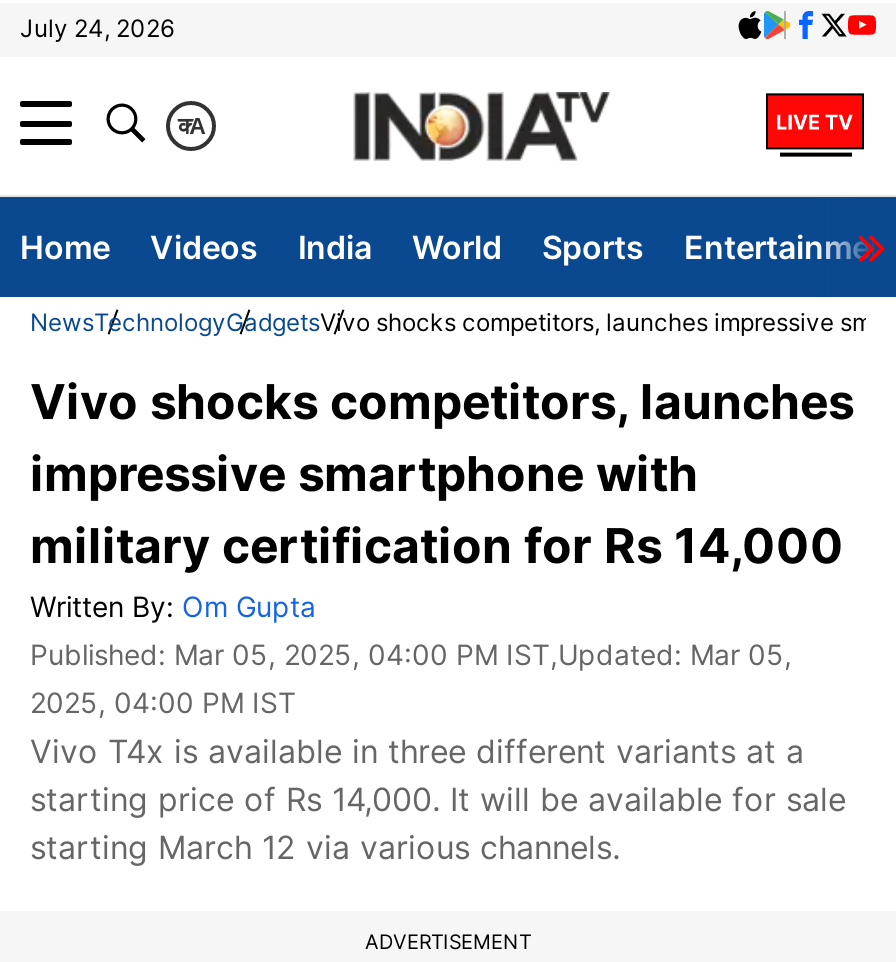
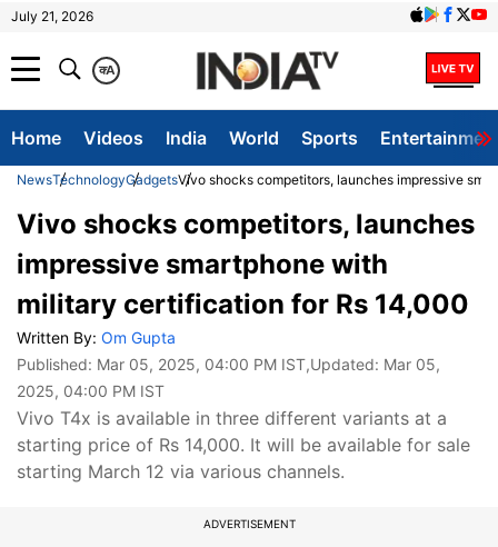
- July 24, 2026
+ July 21, 2026
